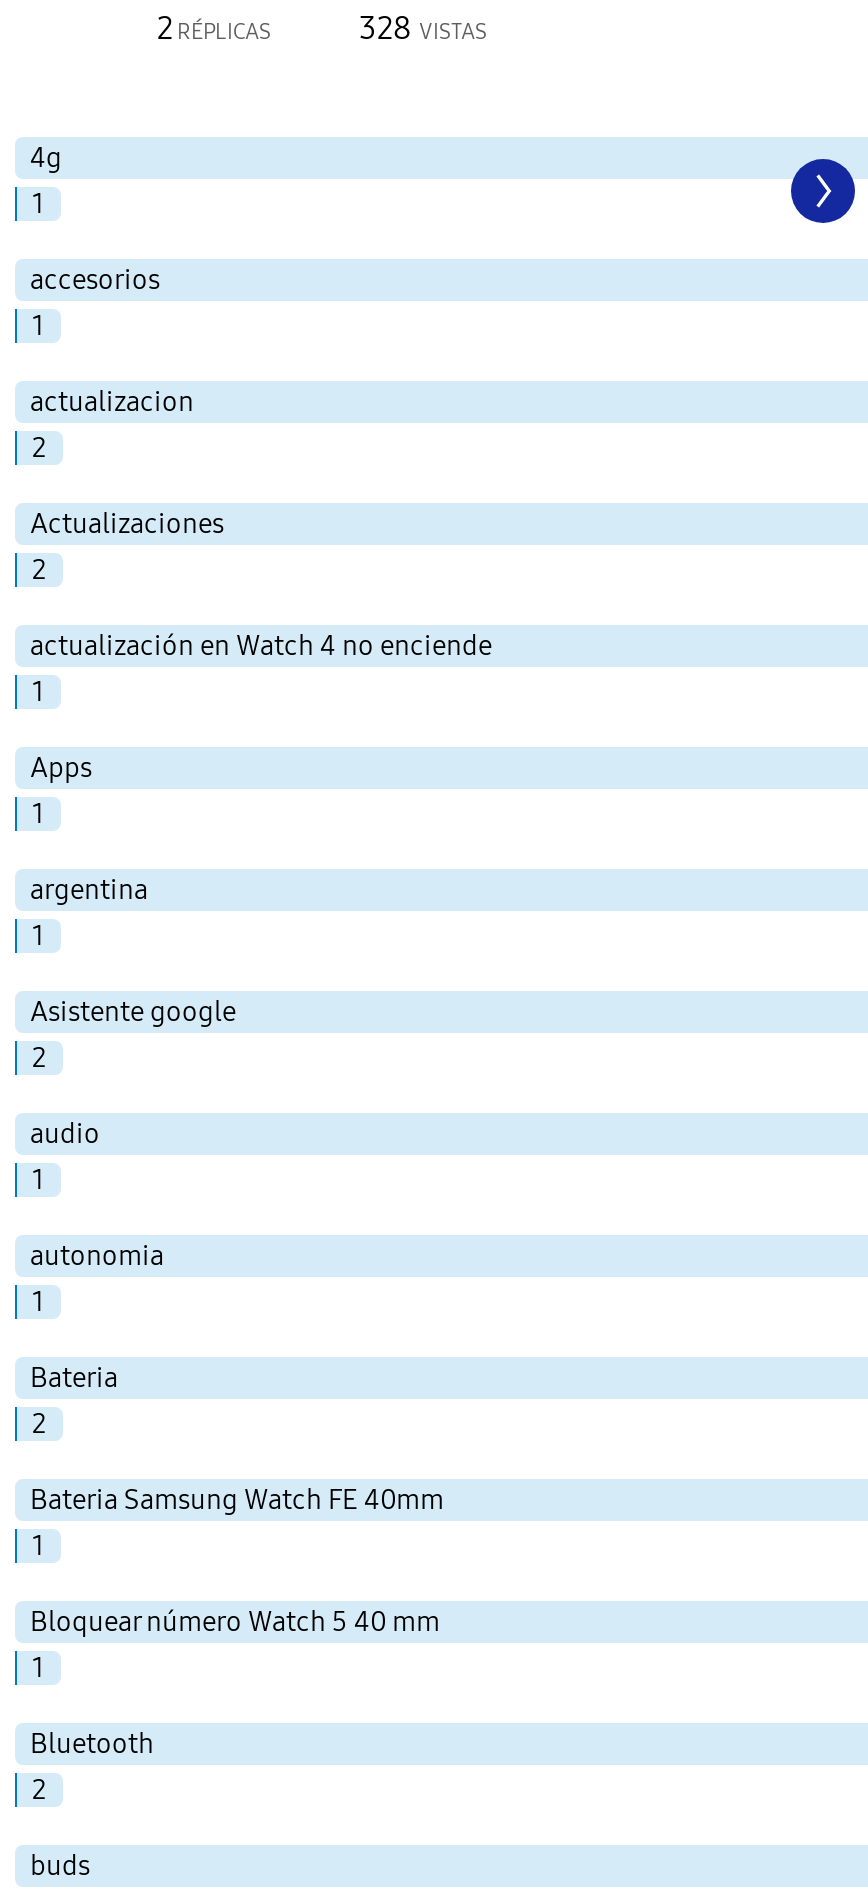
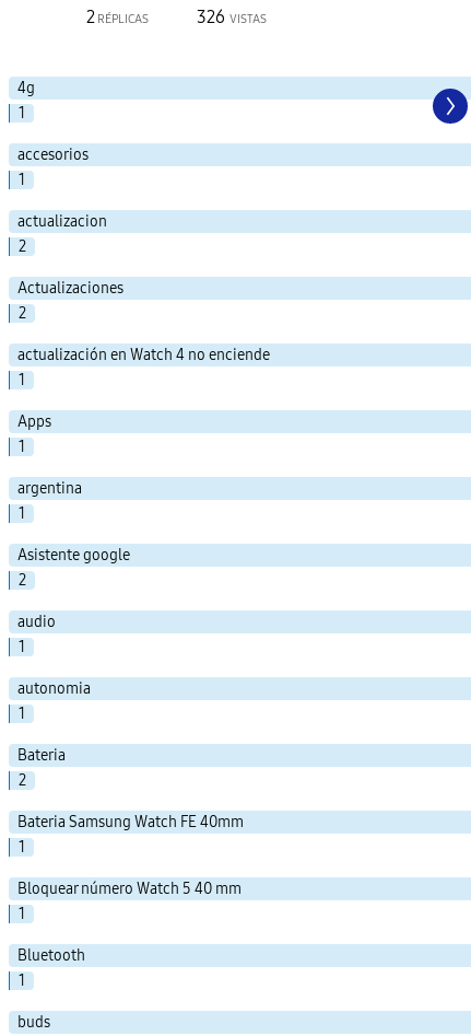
- 328 VISTAS
+ 326 VISTAS

- 2
+ 1
